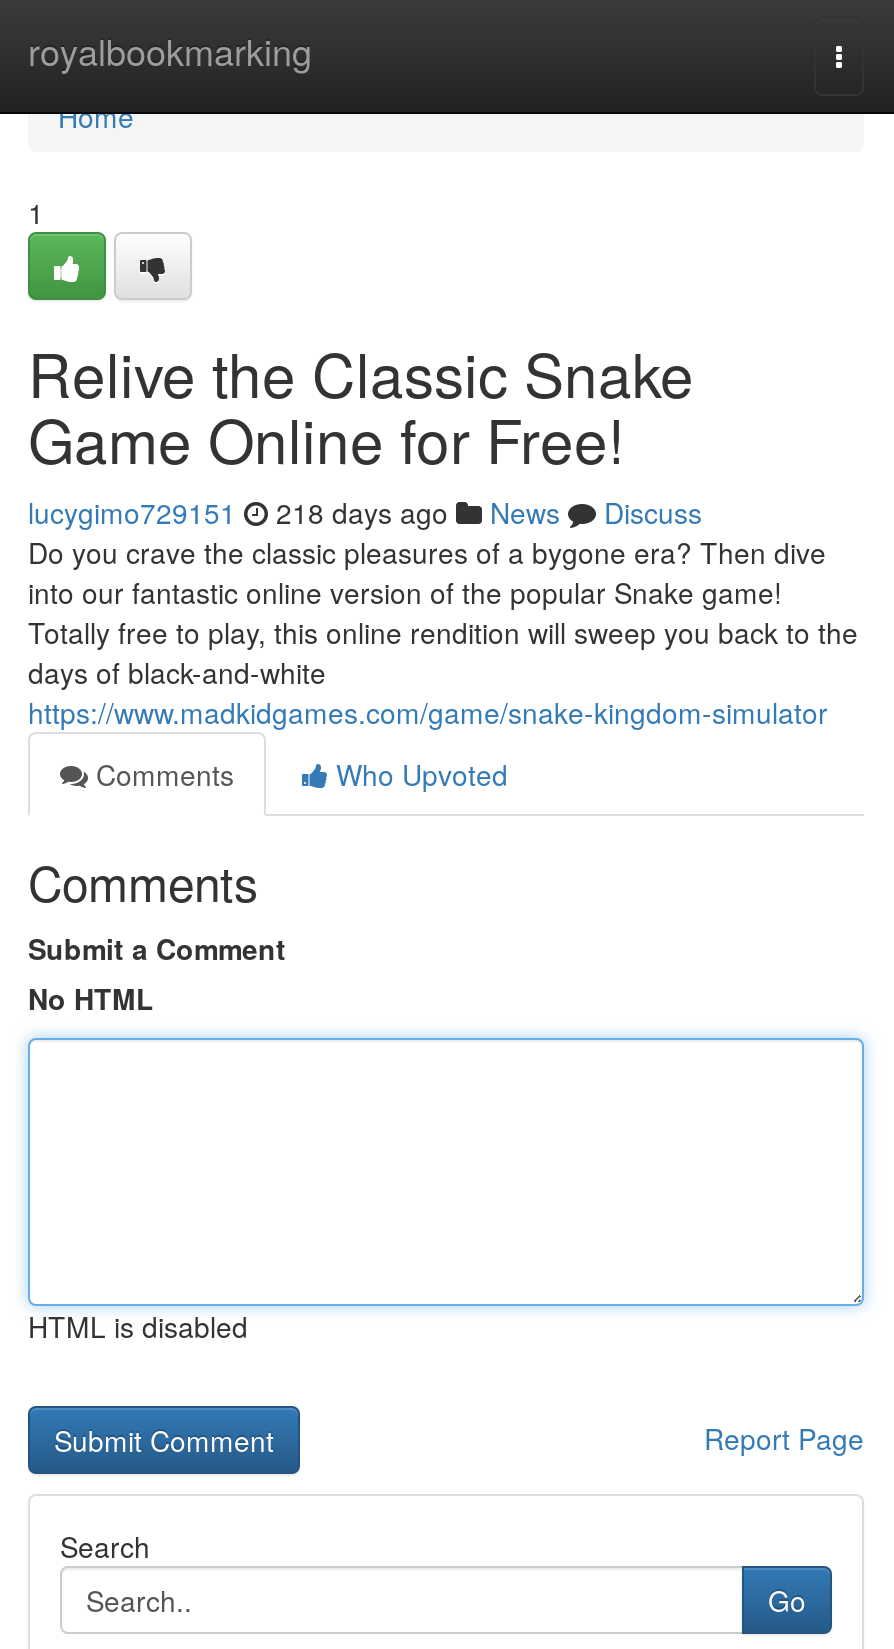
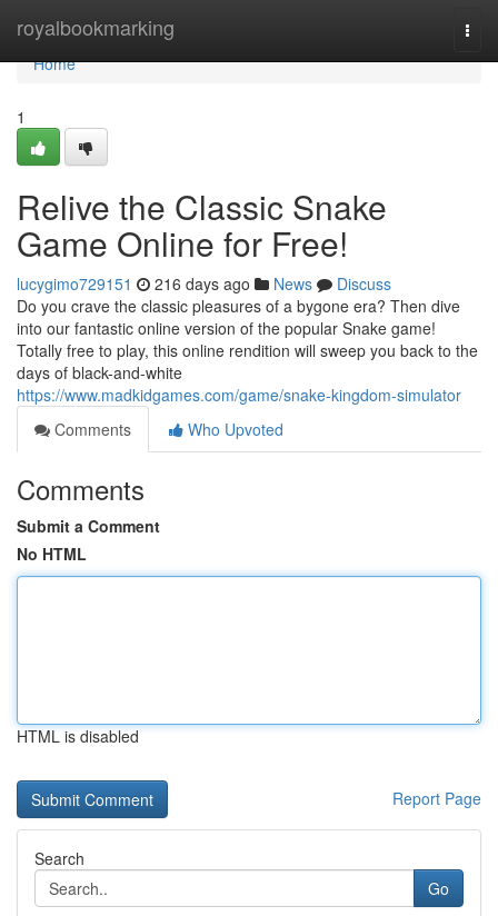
- lucygimo729151 218 days ago News Discuss
+ lucygimo729151 216 days ago News Discuss
